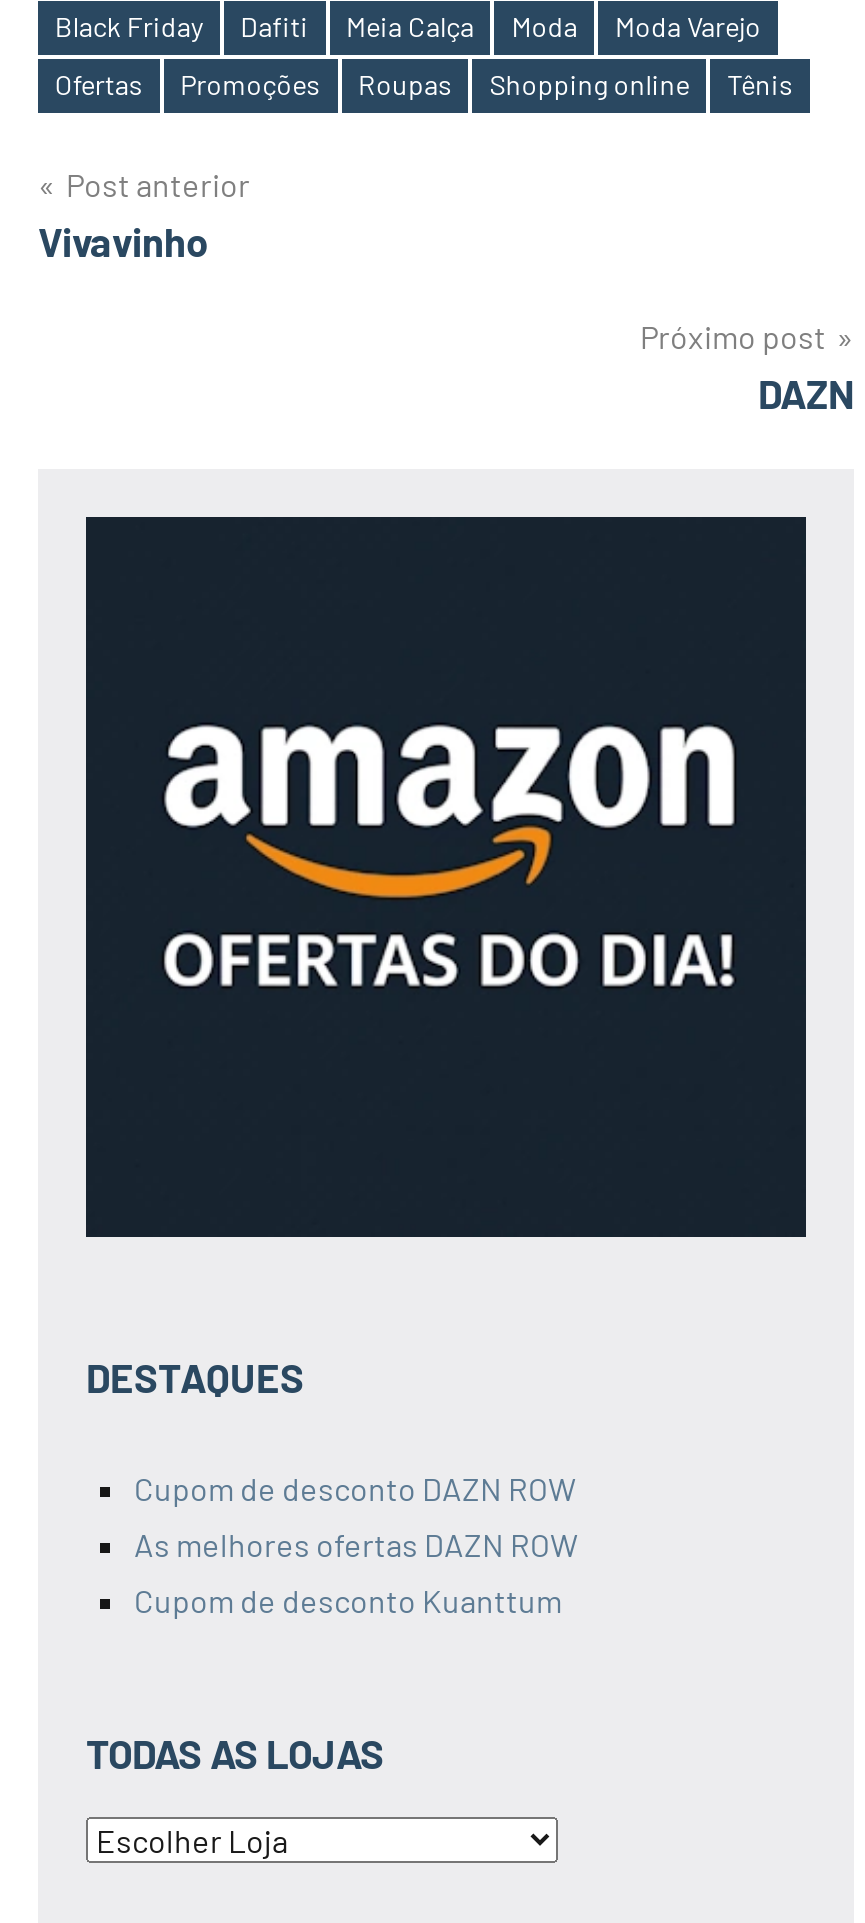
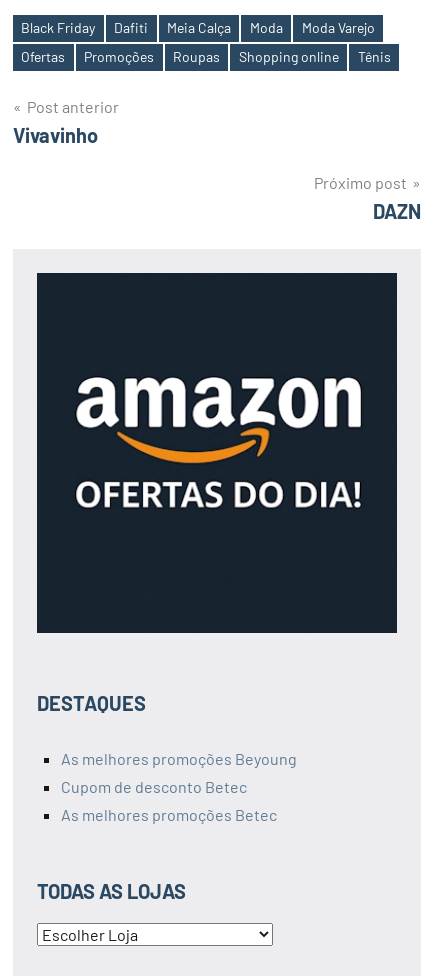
- Cupom de desconto DAZN ROW
+ As melhores promoções Beyoung

- As melhores ofertas DAZN ROW
+ Cupom de desconto Betec

- Cupom de desconto Kuanttum
+ As melhores promoções Betec
